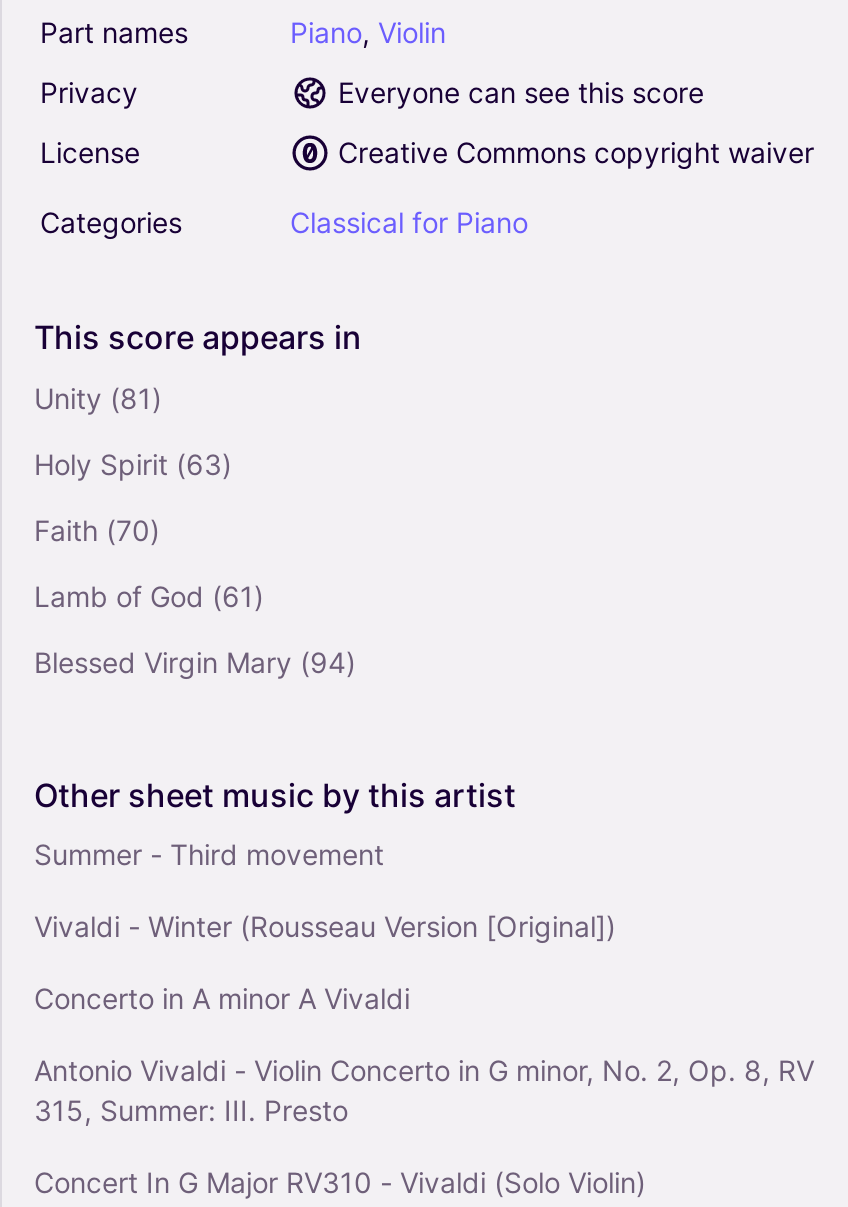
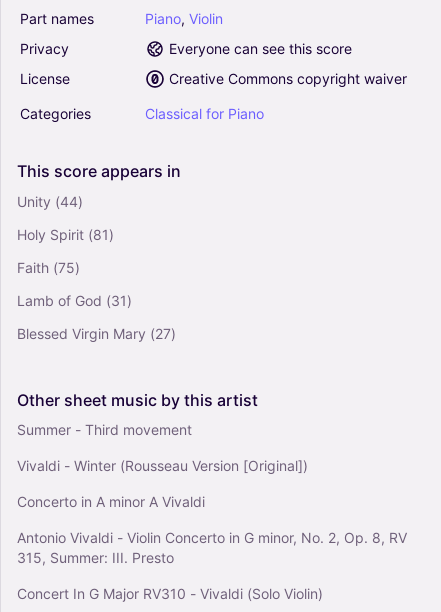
- Unity (81)
+ Unity (44)

- Holy Spirit (63)
+ Holy Spirit (81)

- Faith (70)
+ Faith (75)

- Lamb of God (61)
+ Lamb of God (31)

- Blessed Virgin Mary (94)
+ Blessed Virgin Mary (27)
